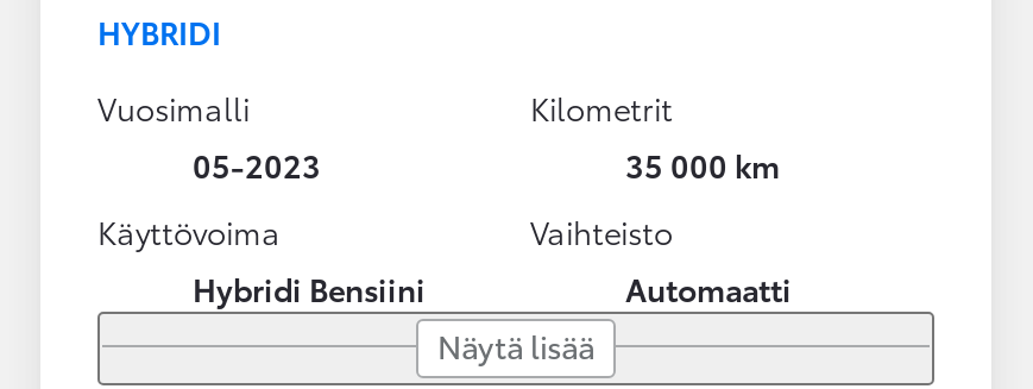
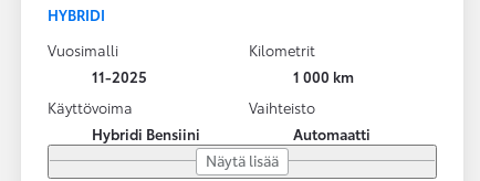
- 05-2023
+ 11-2025

- 35 000 km
+ 1 000 km
